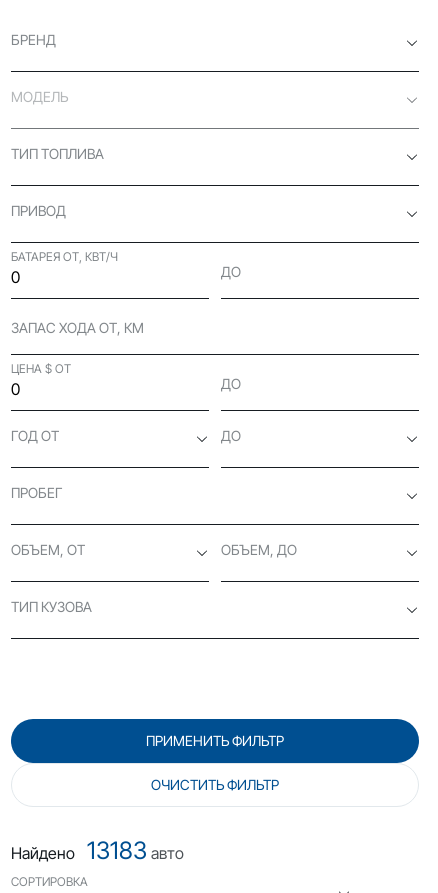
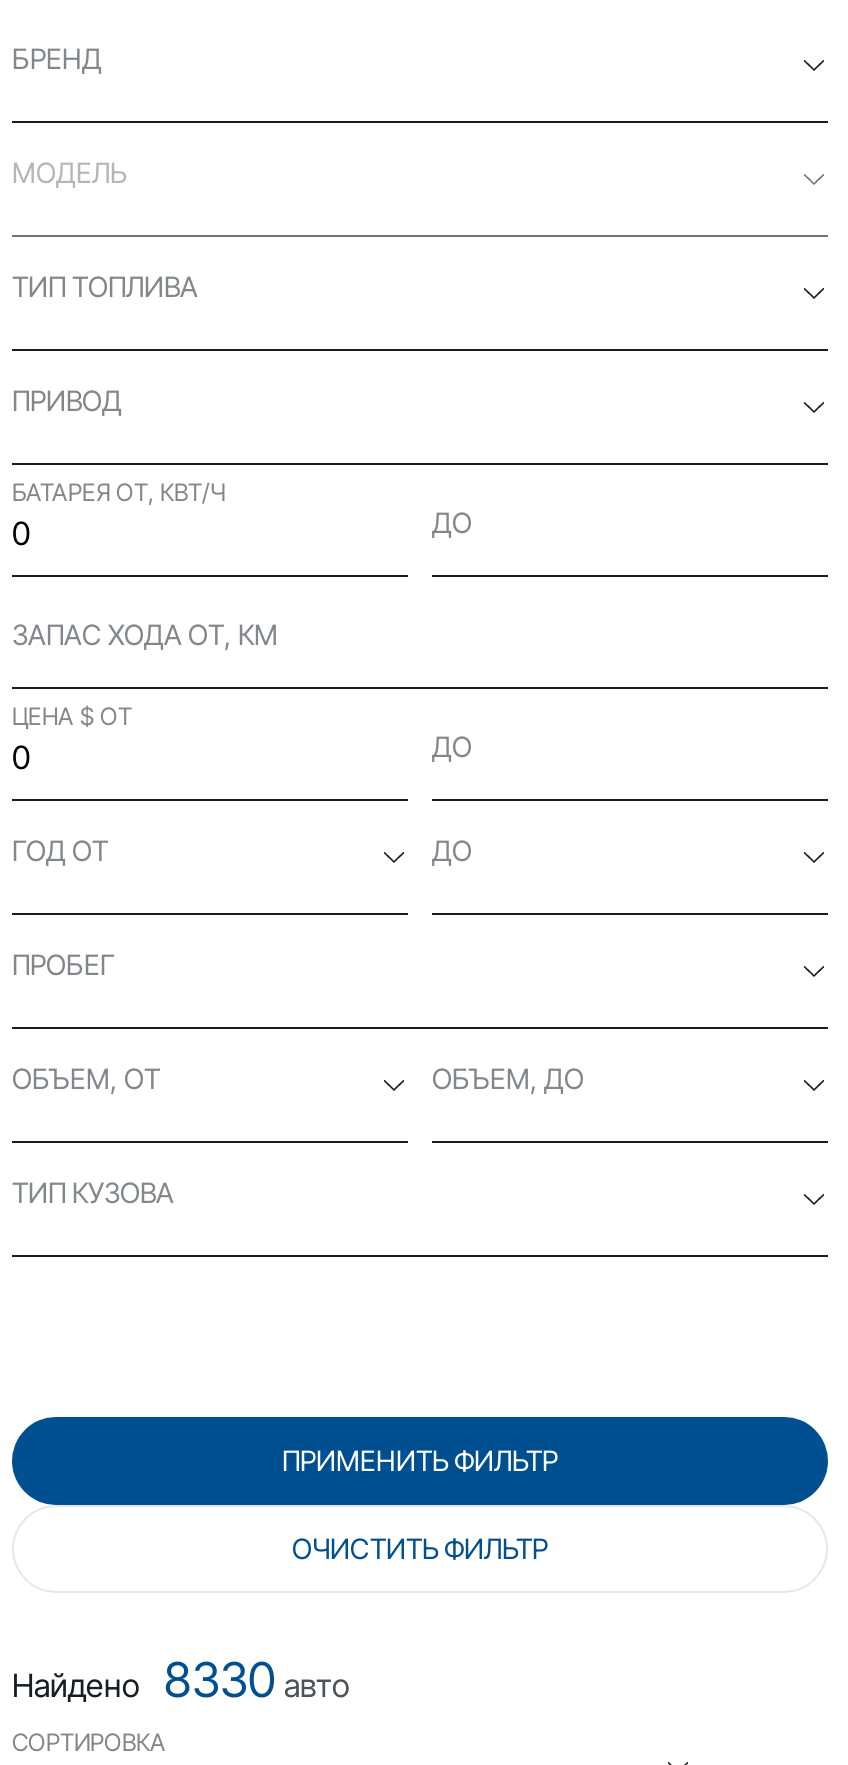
- Найдено 13183 авто
+ Найдено 8330 авто
